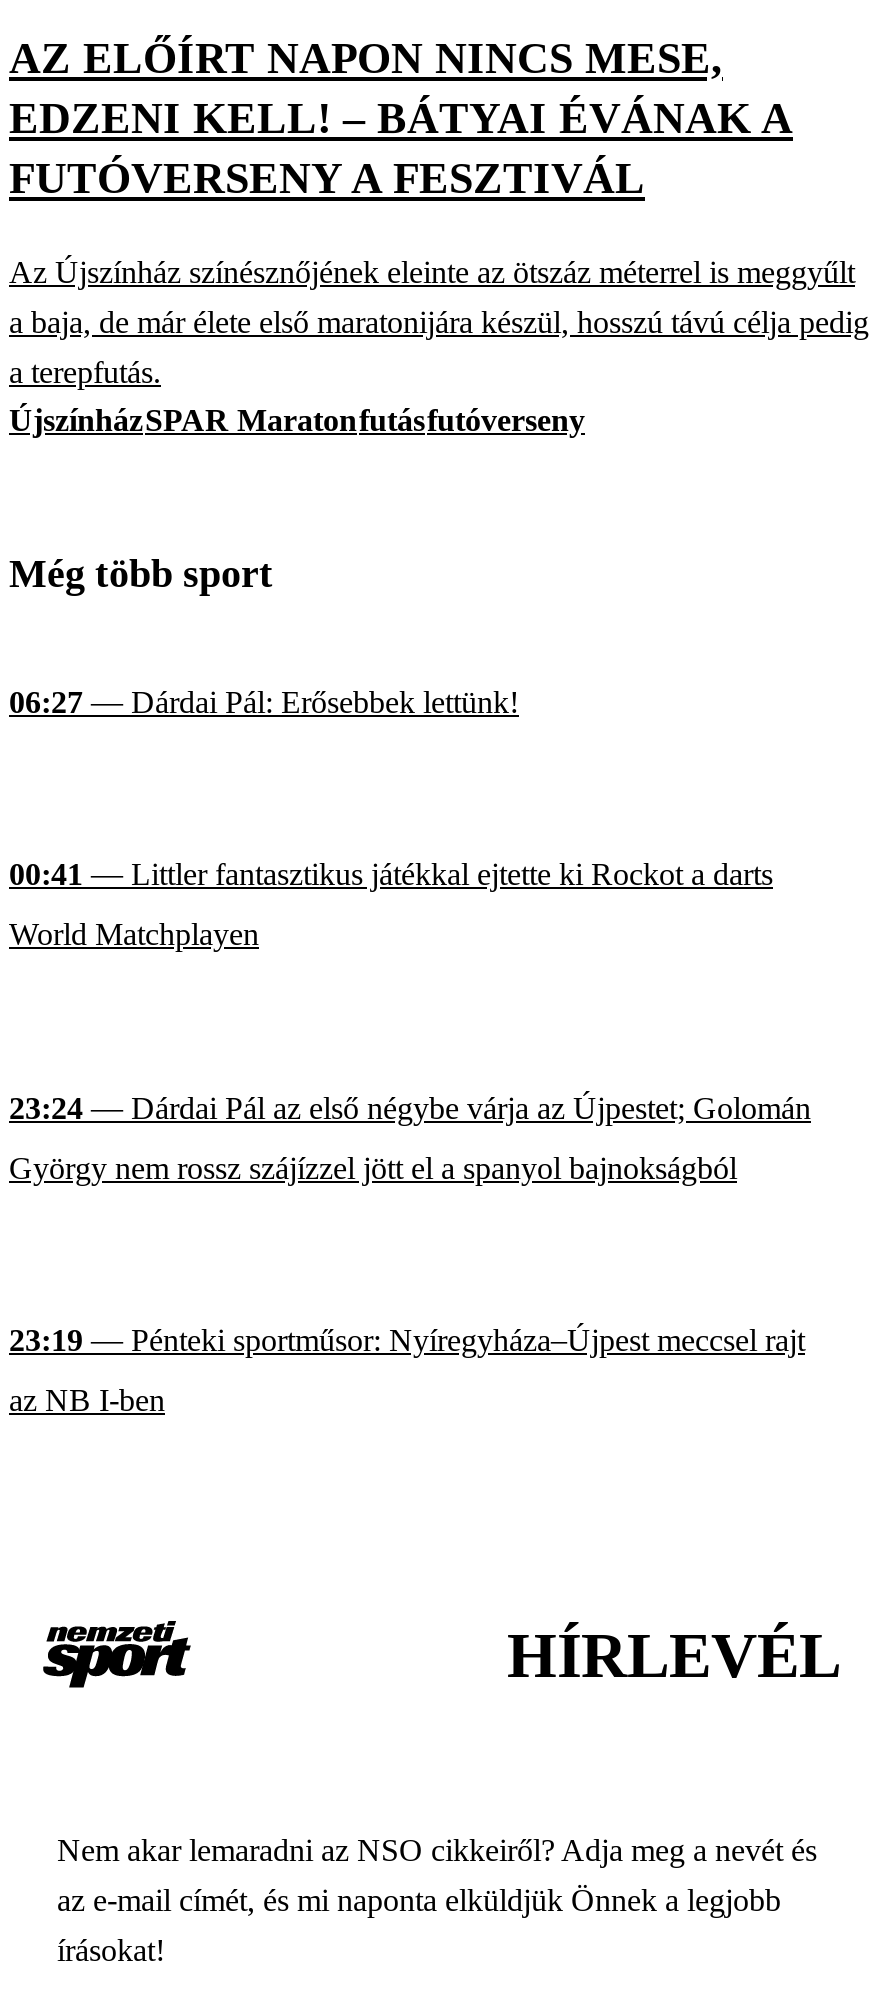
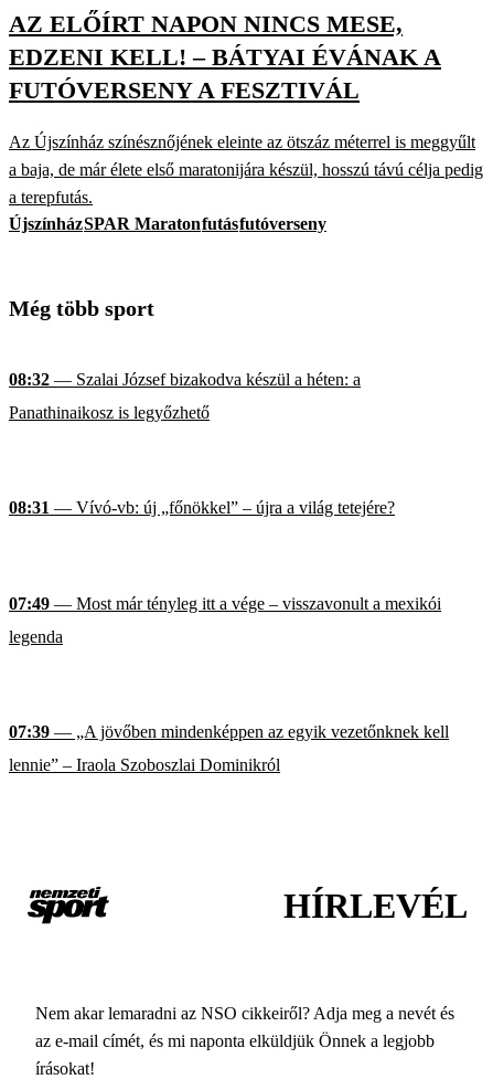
- 06:27 — Dárdai Pál: Erősebbek lettünk!
+ 08:32 — Szalai József bizakodva készül a héten: a

- 00:41 — Littler fantasztikus játékkal ejtette ki Rockot a darts
+ Panathinaikosz is legyőzhető

- World Matchplayen
+ 08:31 — Vívó-vb: új „főnökkel” – újra a világ tetejére?

- 23:24 — Dárdai Pál az első négybe várja az Újpestet; Golomán
+ 07:49 — Most már tényleg itt a vége – visszavonult a mexikói

- György nem rossz szájízzel jött el a spanyol bajnokságból
+ legenda

- 23:19 — Pénteki sportműsor: Nyíregyháza–Újpest meccsel rajt
+ 07:39 — „A jövőben mindenképpen az egyik vezetőnknek kell

- az NB I-ben
+ lennie” – Iraola Szoboszlai Dominikról
